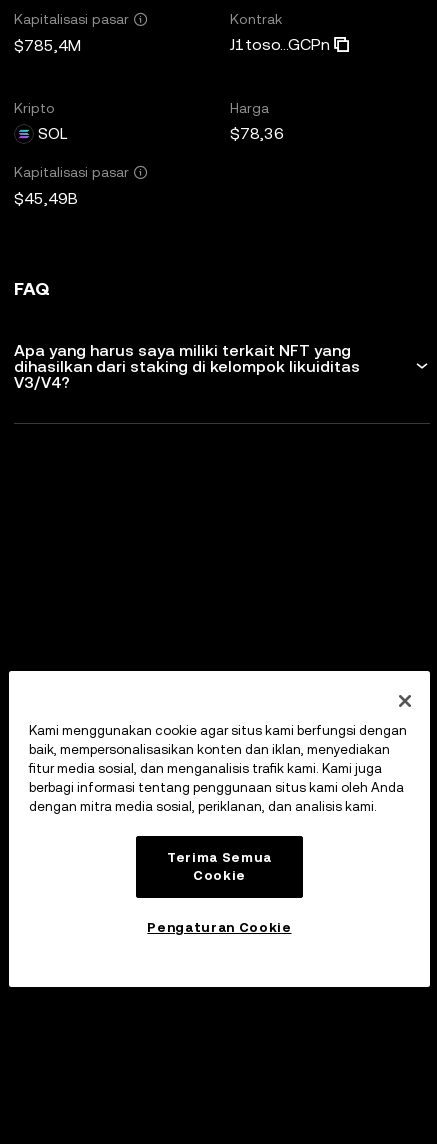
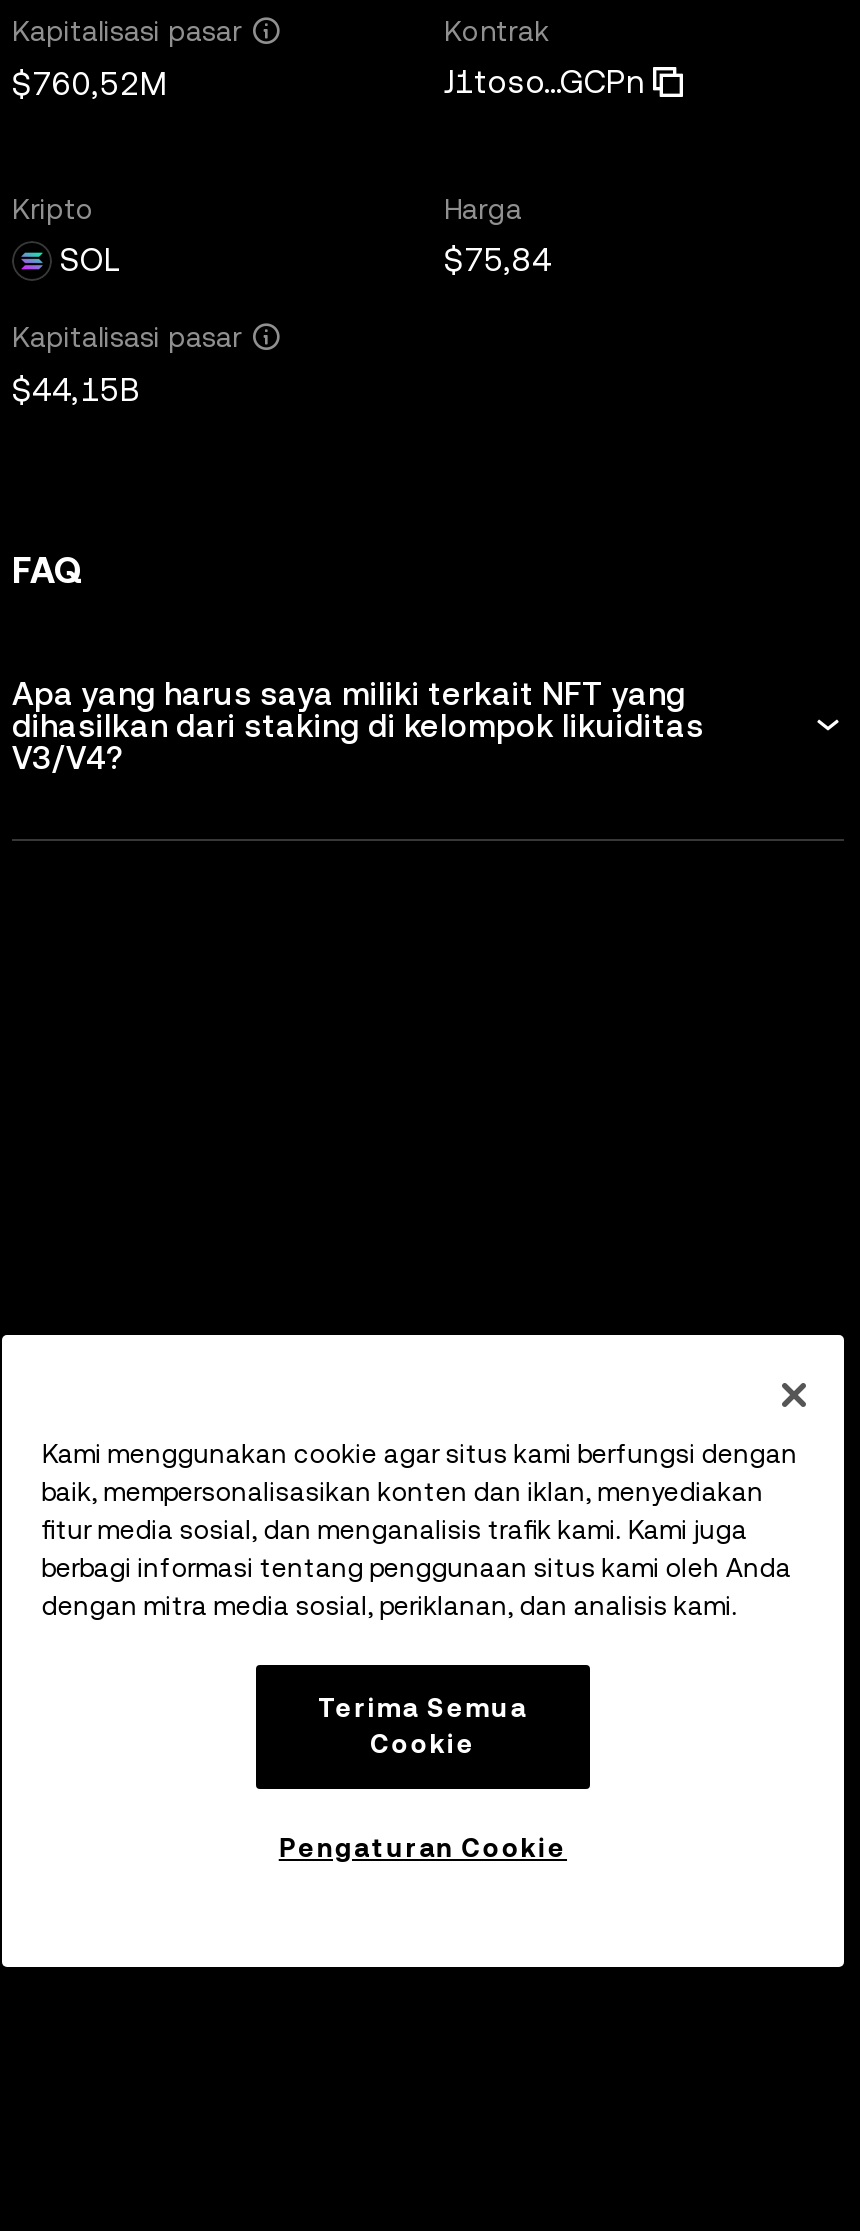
- $785,4M
+ $760,52M

- $78,36
+ $75,84

- $45,49B
+ $44,15B
